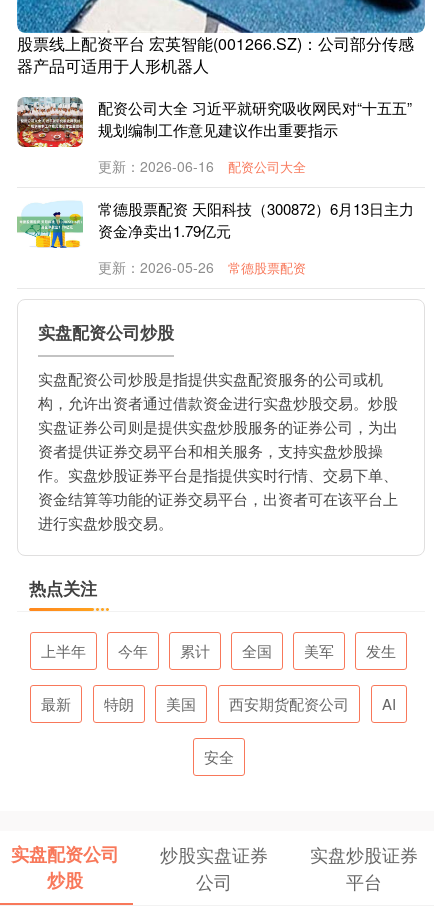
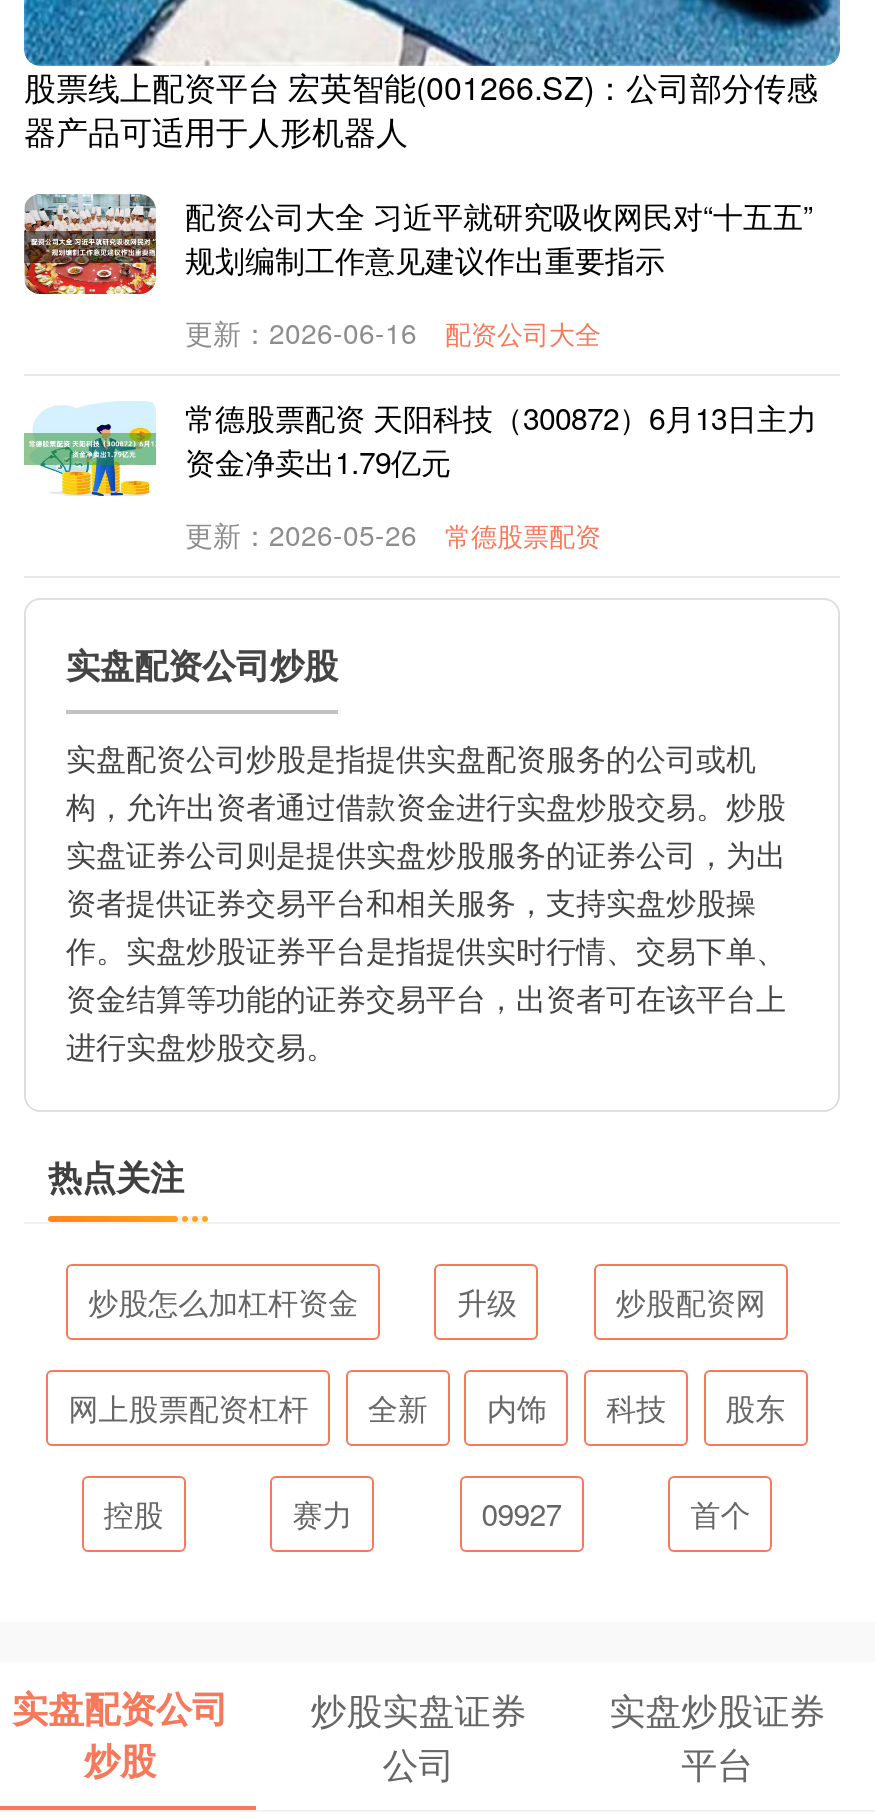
- 上半年
- 今年
- 累计
- 全国
- 美军
- 发生
+ 炒股怎么加杠杆资金
+ 升级
+ 炒股配资网

- 最新
- 特朗
- 美国
- 西安期货配资公司
- AI
+ 网上股票配资杠杆
+ 全新
+ 内饰
+ 科技
+ 股东

- 安全
+ 控股
+ 赛力
+ 09927
+ 首个
